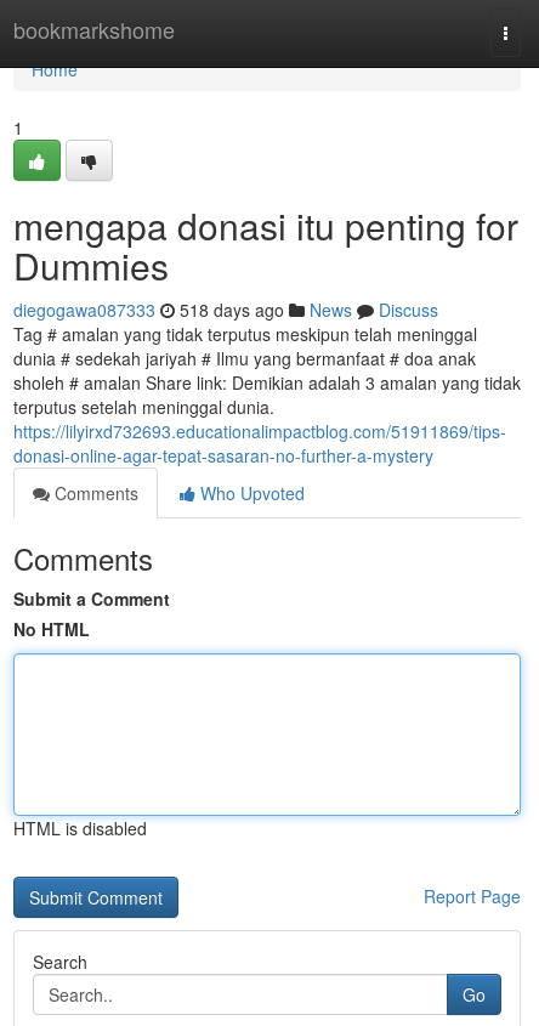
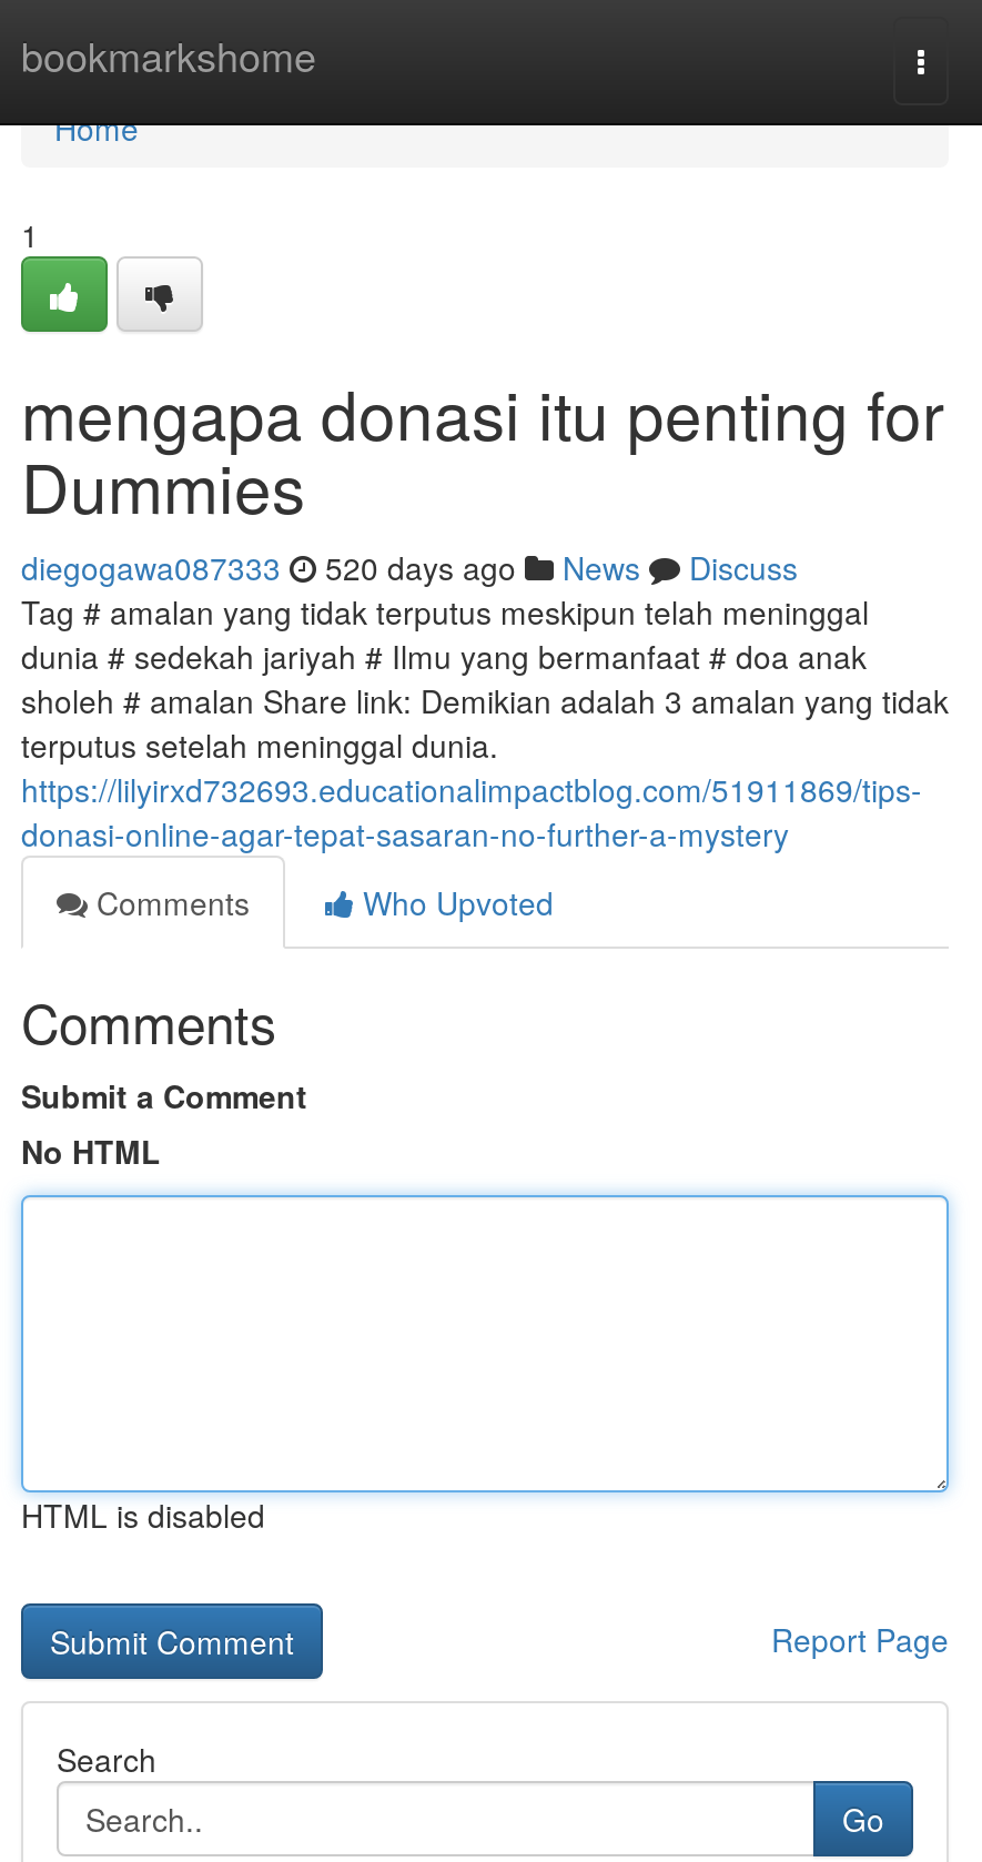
- diegogawa087333 518 days ago News Discuss
+ diegogawa087333 520 days ago News Discuss
